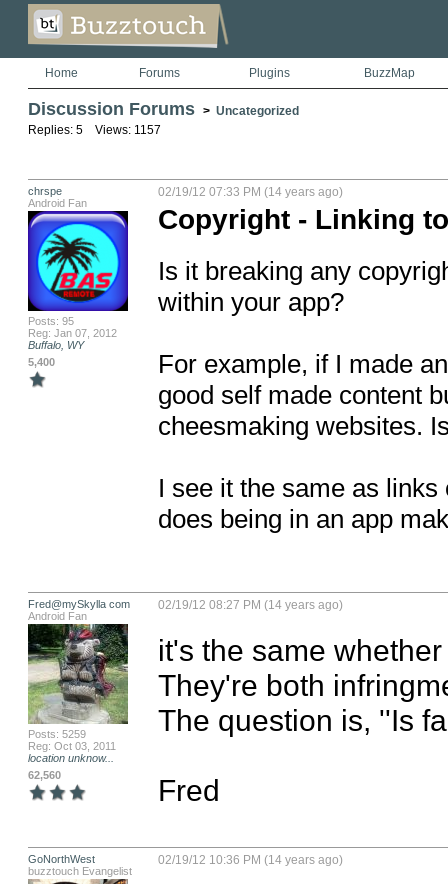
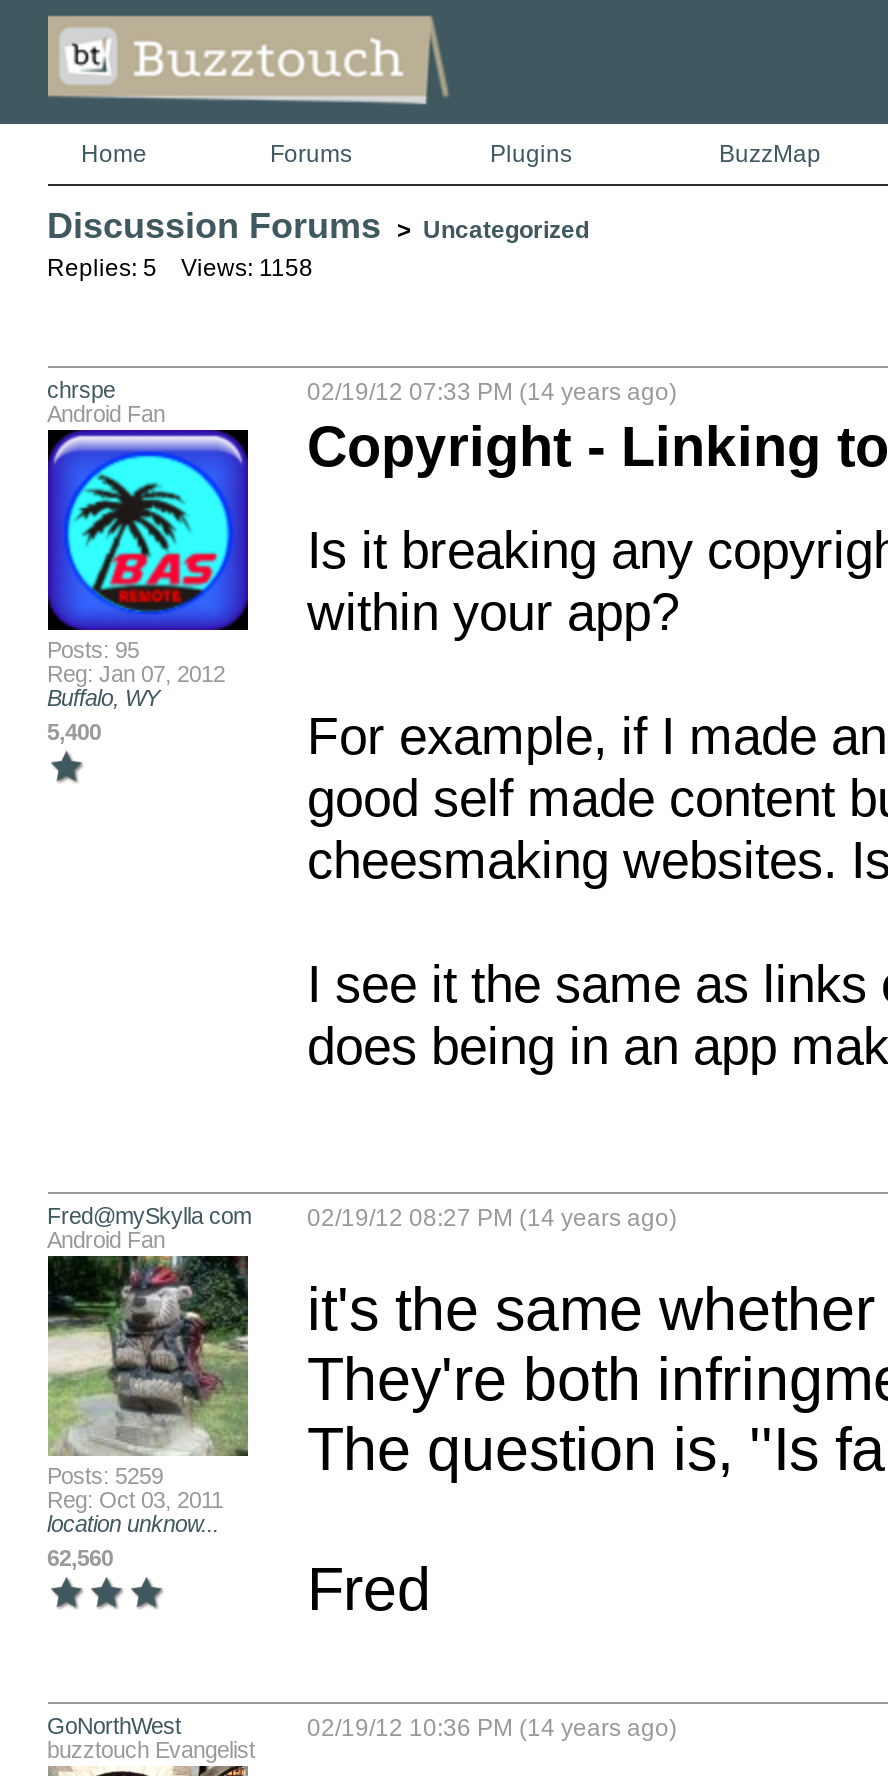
- Replies: 5 Views: 1157
+ Replies: 5 Views: 1158
